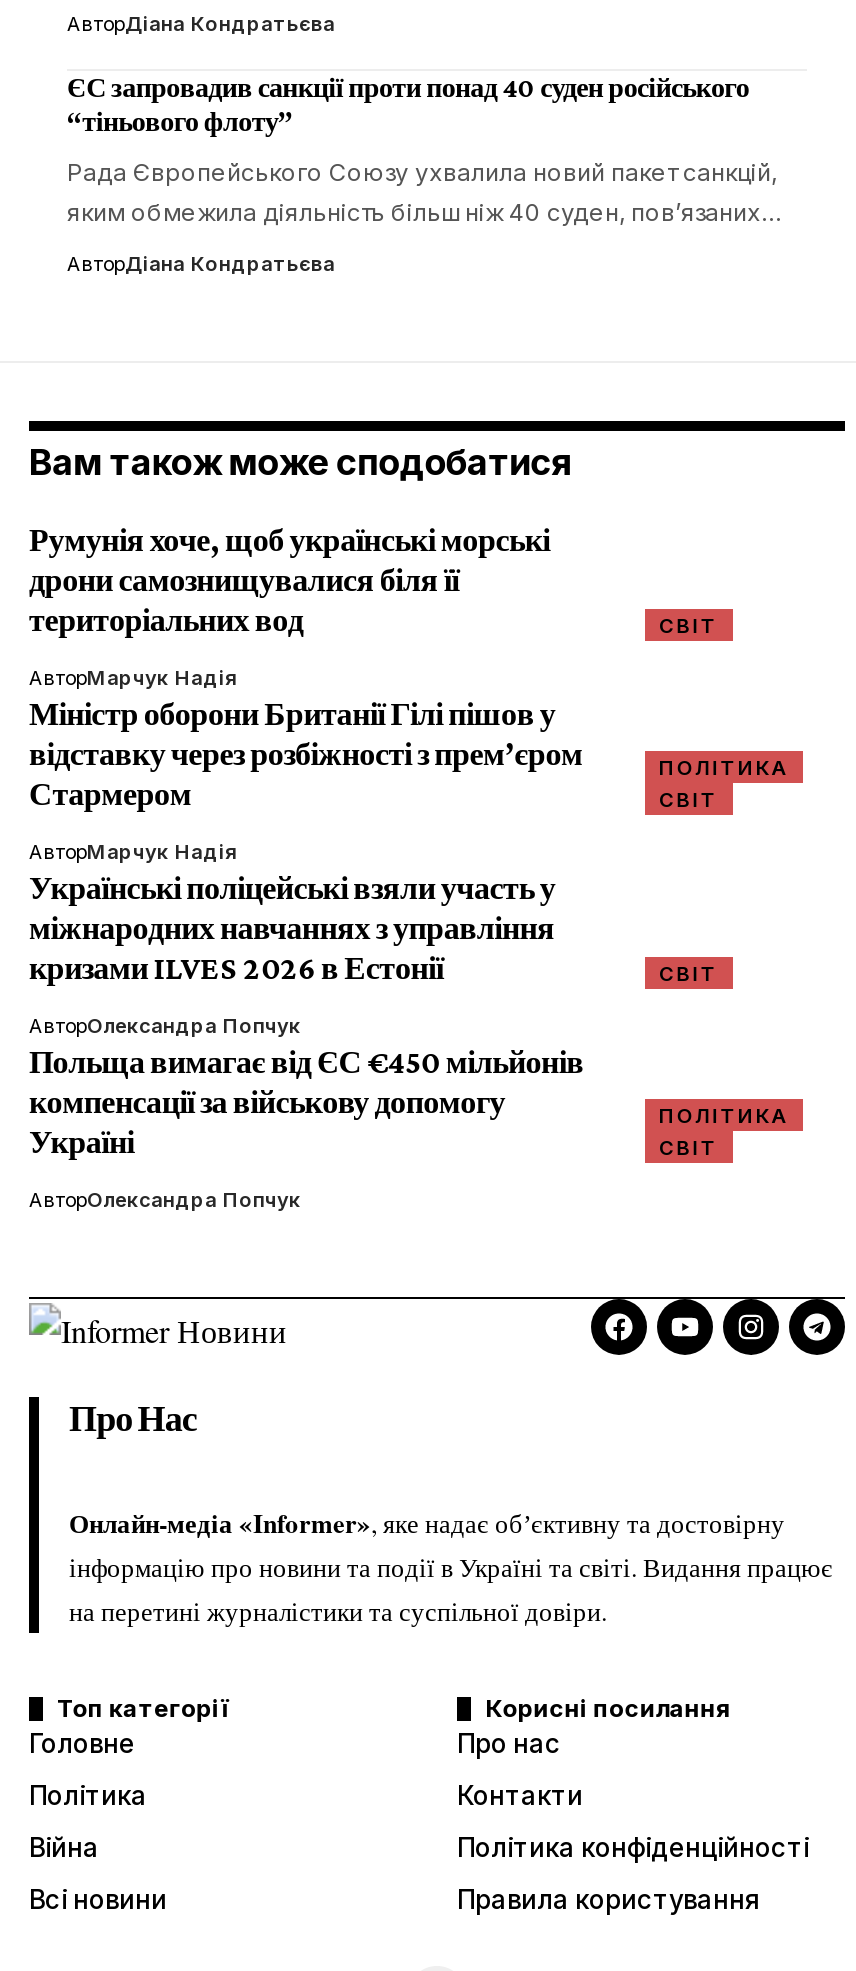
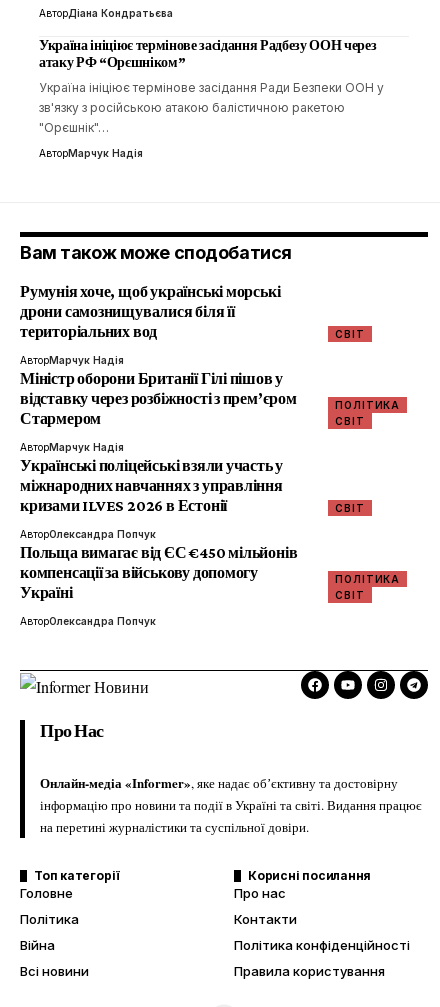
- ЄС запровадив санкції проти понад 40 суден російського
- “тіньового флоту”
+ Україна ініціює термінове засідання Радбезу ООН через
+ атаку РФ “Орєшніком”

- Рада Європейського Союзу ухвалила новий пакет санкцій,
- яким обмежила діяльність більш ніж 40 суден, пов’язаних…
+ Україна ініціює термінове засідання Ради Безпеки ООН у
+ зв'язку з російською атакою балістичною ракетою
+ "Орєшнік"…

- АвторДіана Кондратьєва
+ АвторМарчук Надія
